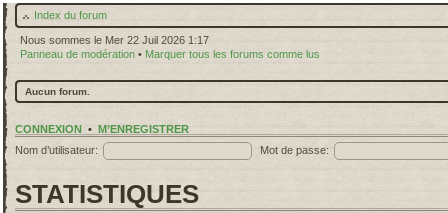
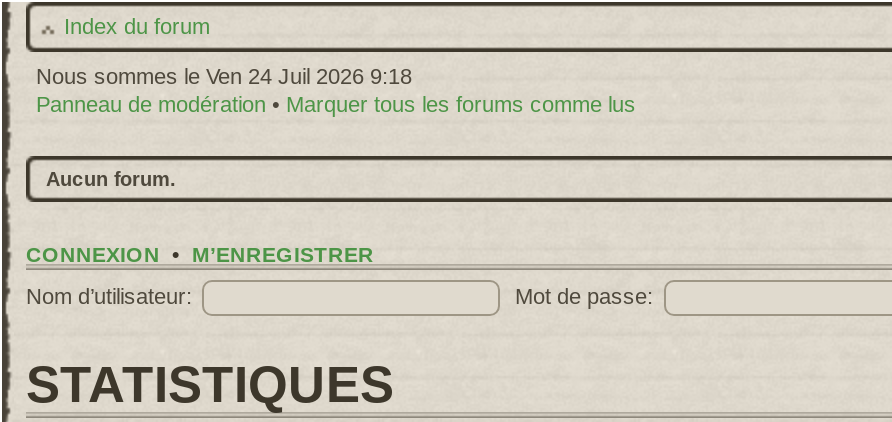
- Nous sommes le Mer 22 Juil 2026 1:17
+ Nous sommes le Ven 24 Juil 2026 9:18
